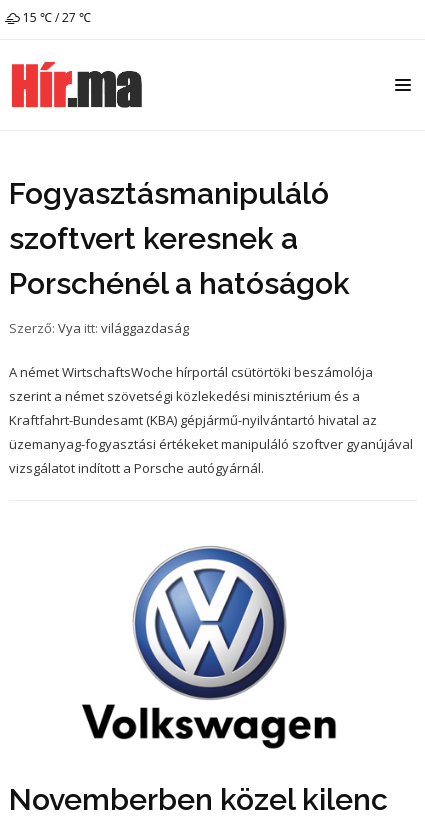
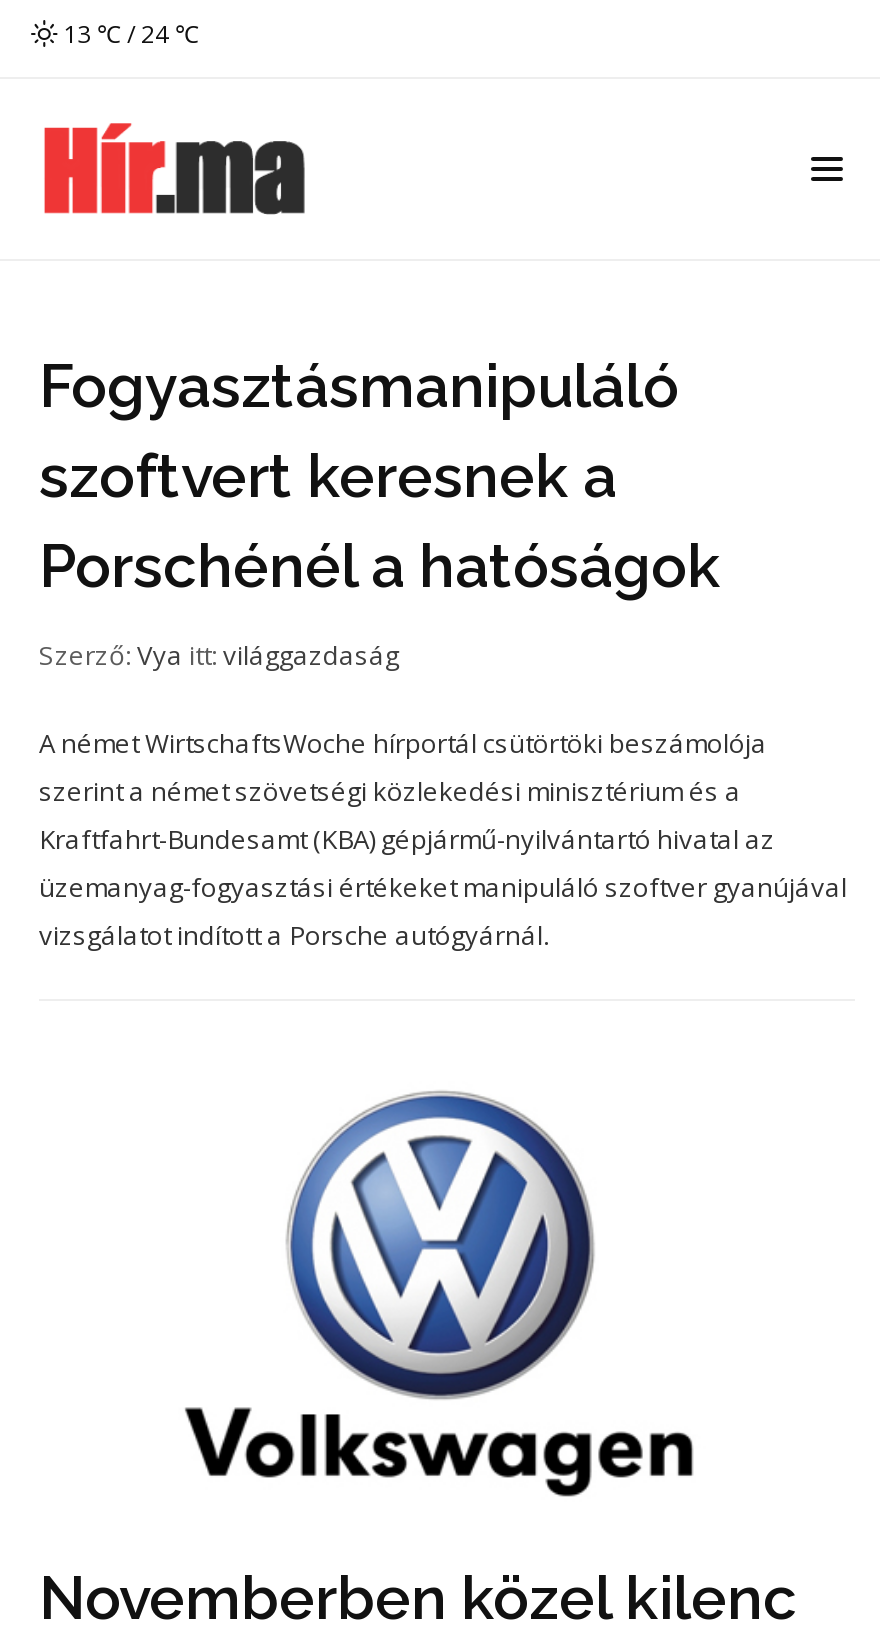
- 15 ℃ / 27 ℃
+ 13 ℃ / 24 ℃
